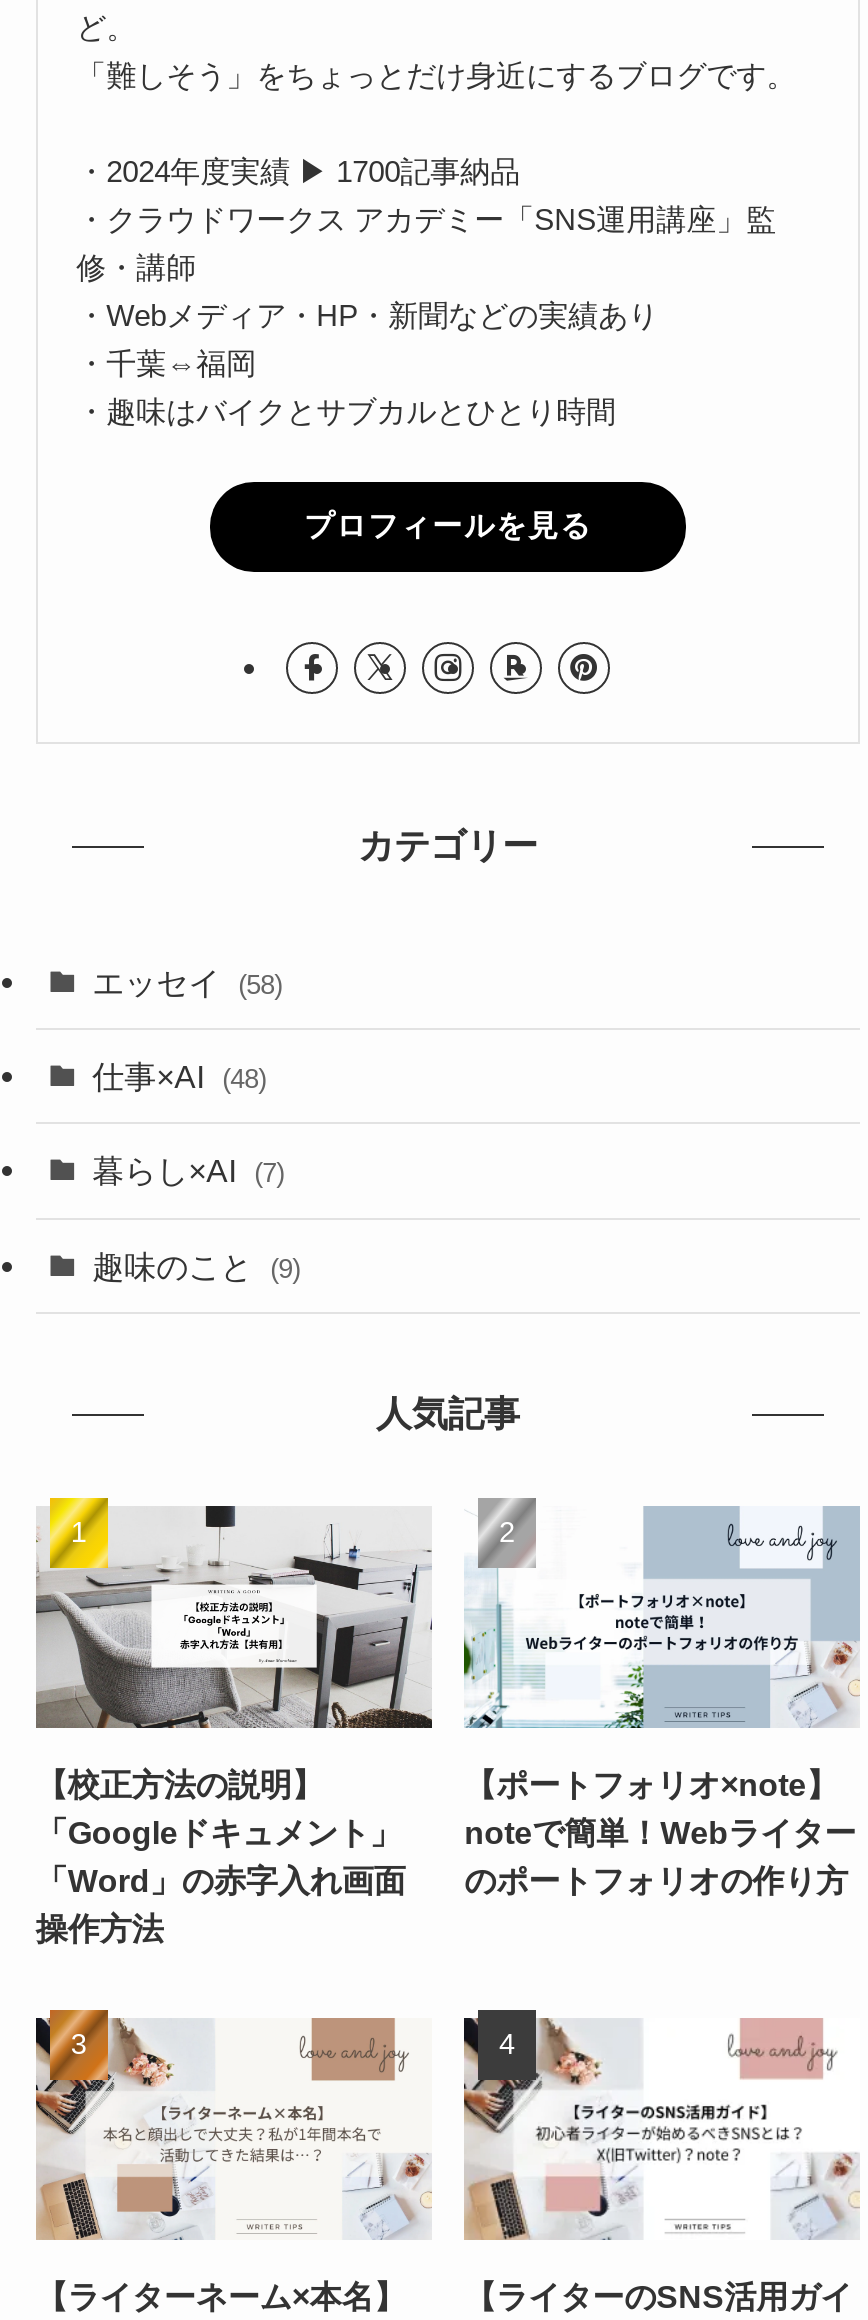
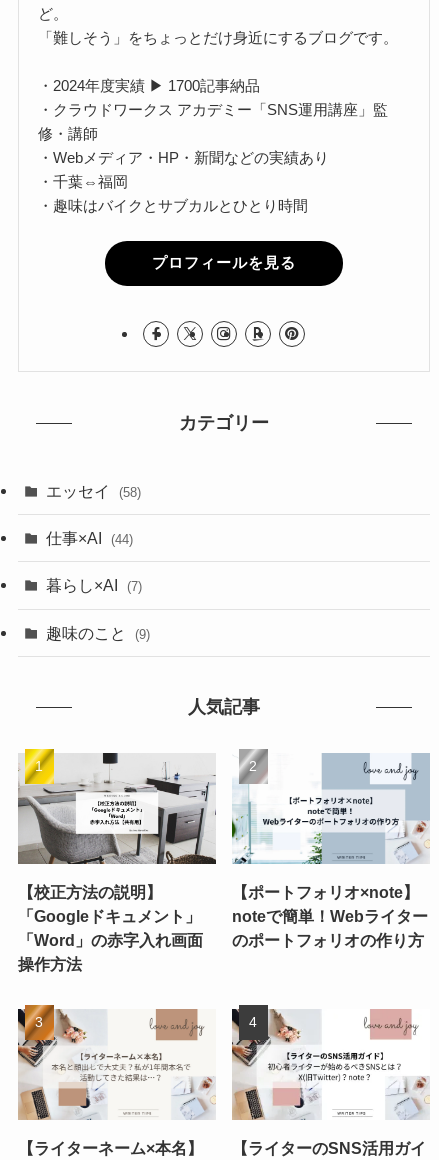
- 仕事×AI (48)
+ 仕事×AI (44)
